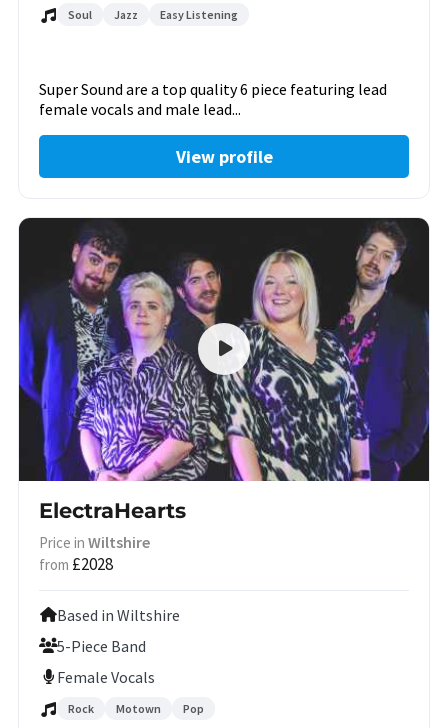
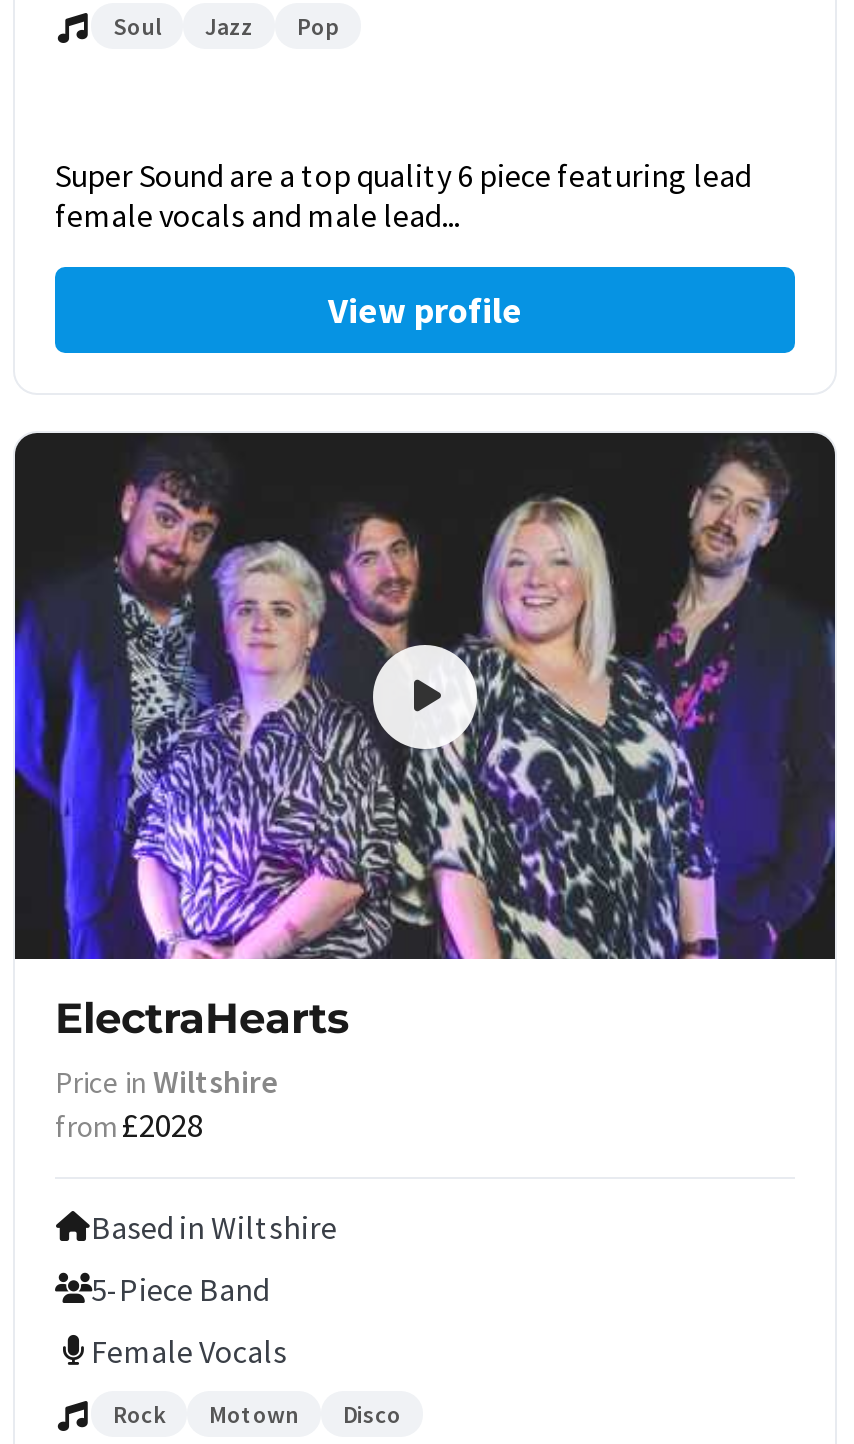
- Easy Listening

moved up: Pop

+ Disco
